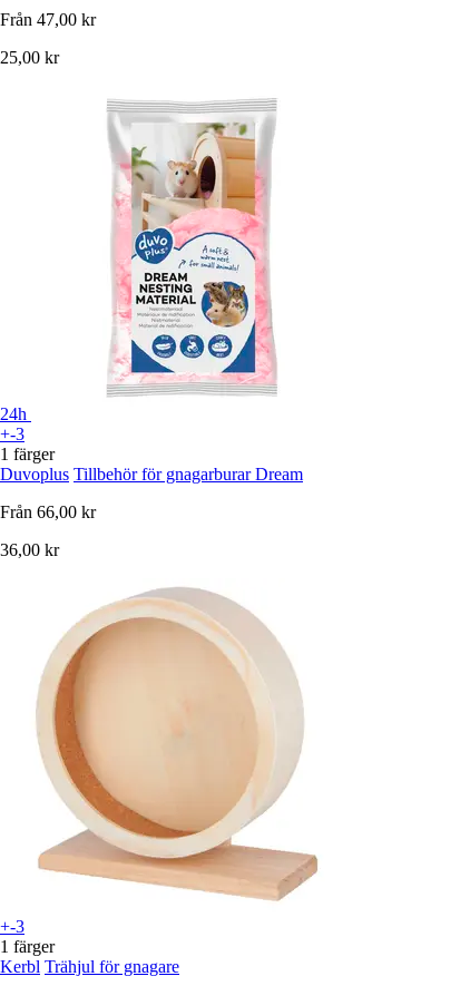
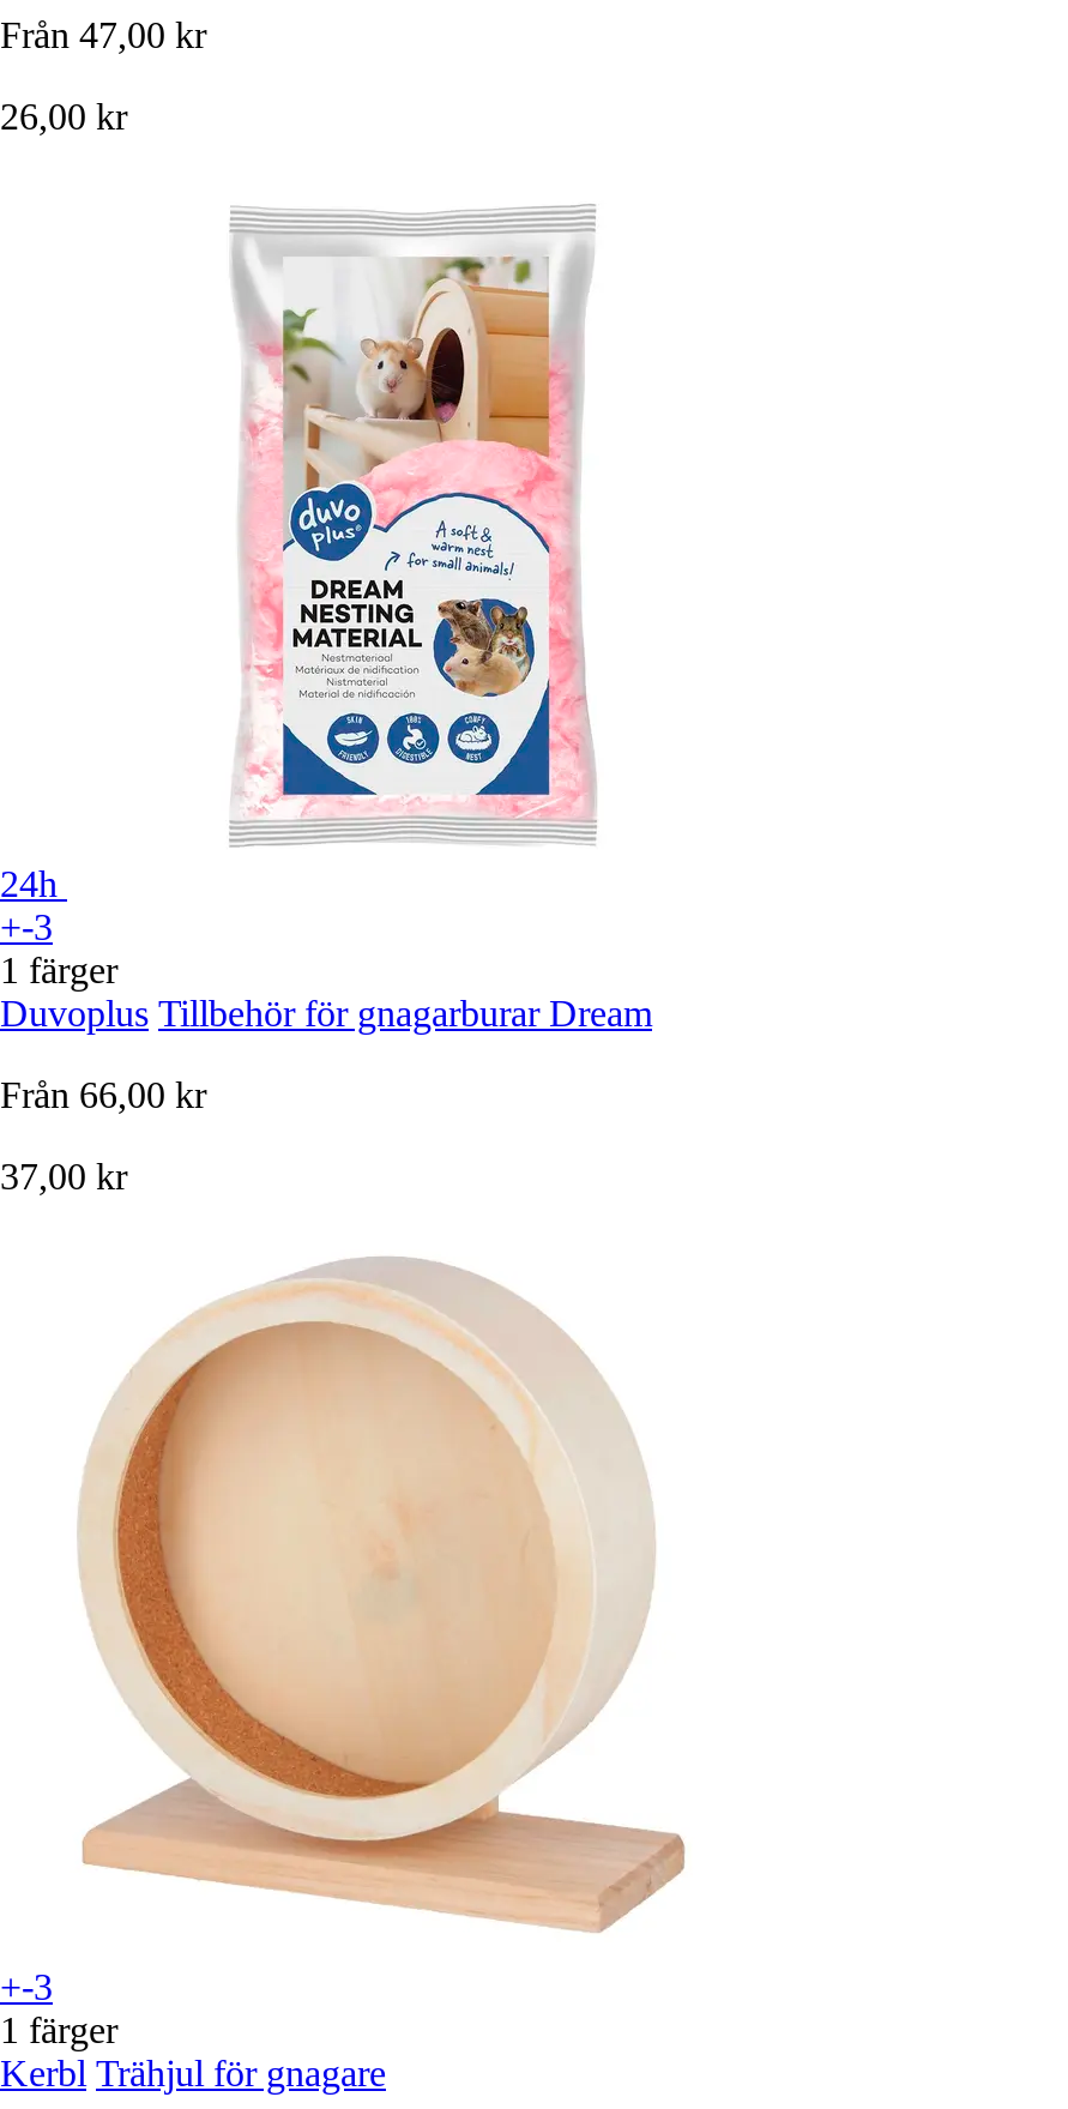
- 25,00 kr
+ 26,00 kr

- 36,00 kr
+ 37,00 kr
